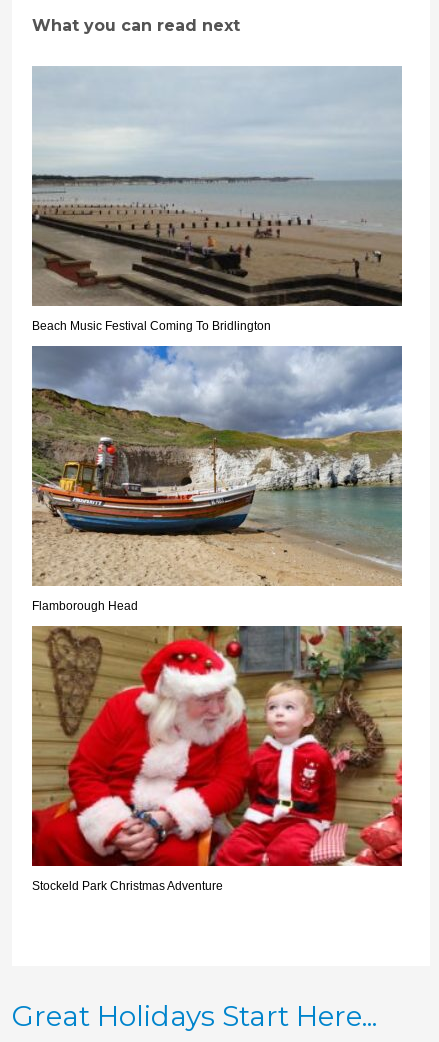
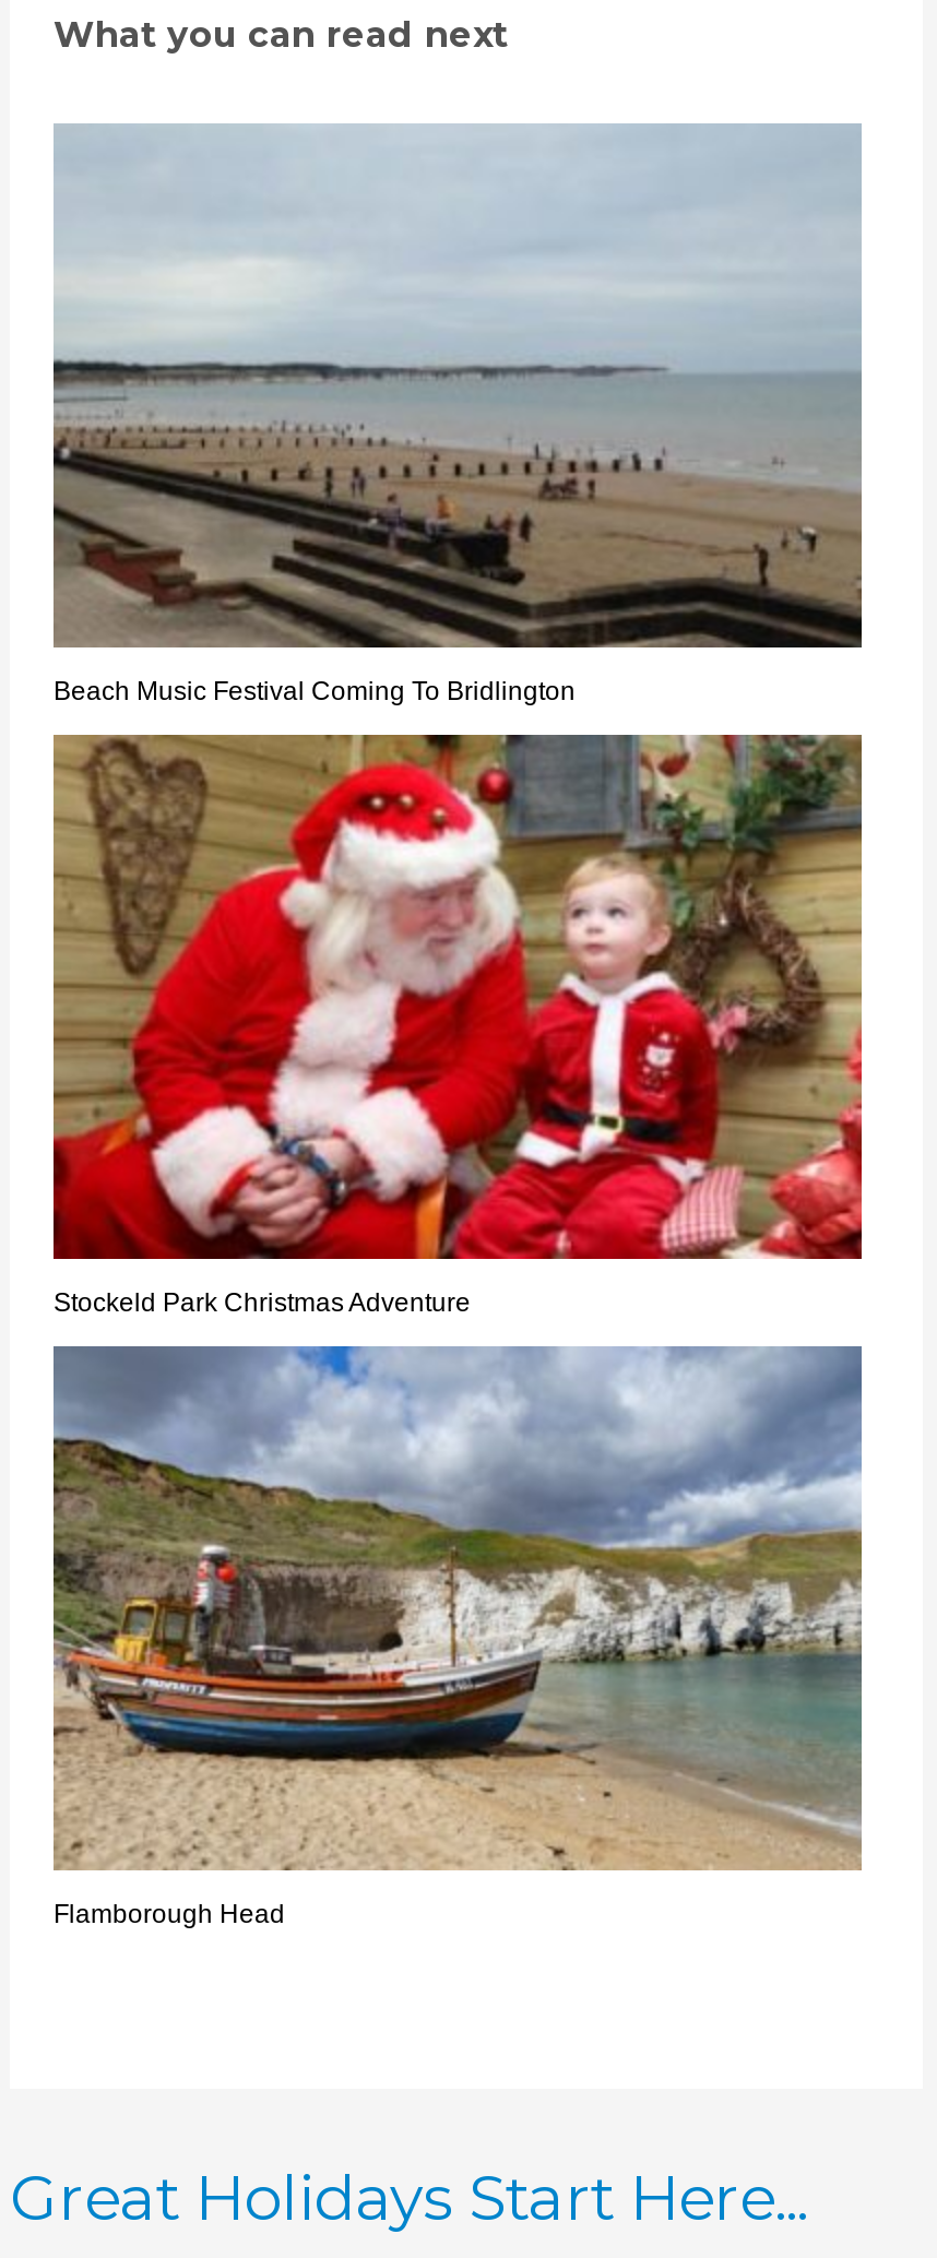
moved down: [image] | Flamborough Head

moved up: [image] | Stockeld Park Christmas Adventure
